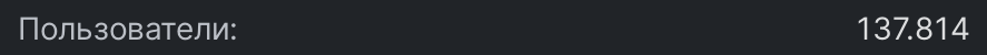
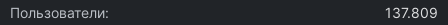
- 137.814
+ 137.809
